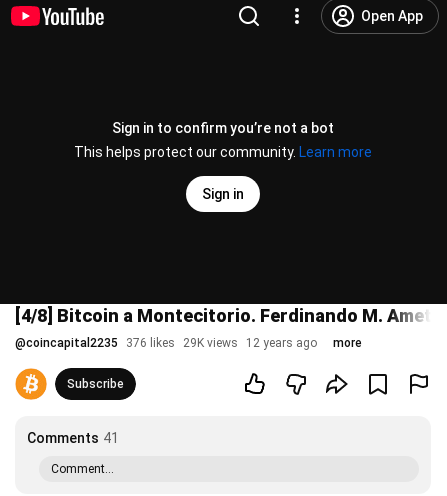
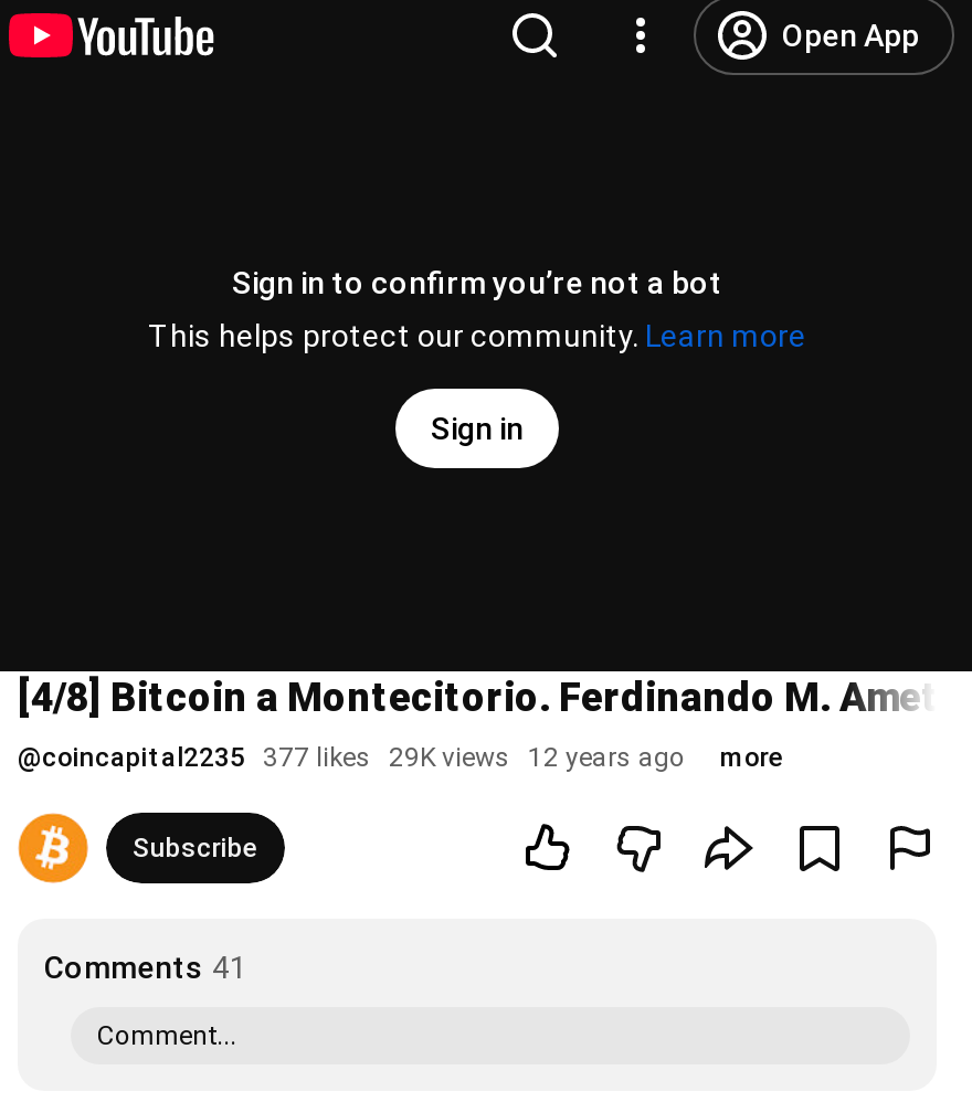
- @coincapital2235 376 likes 29K views 12 years ago
+ @coincapital2235 377 likes 29K views 12 years ago
